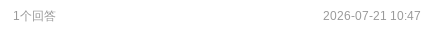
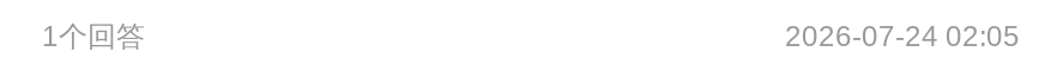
- 2026-07-21 10:47
+ 2026-07-24 02:05
